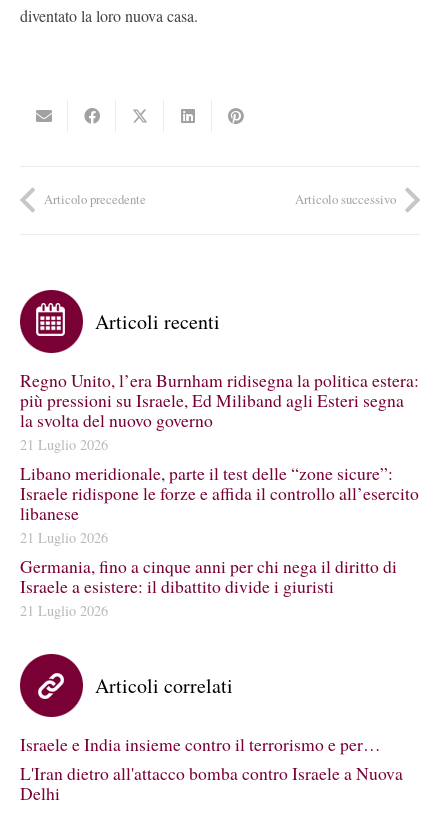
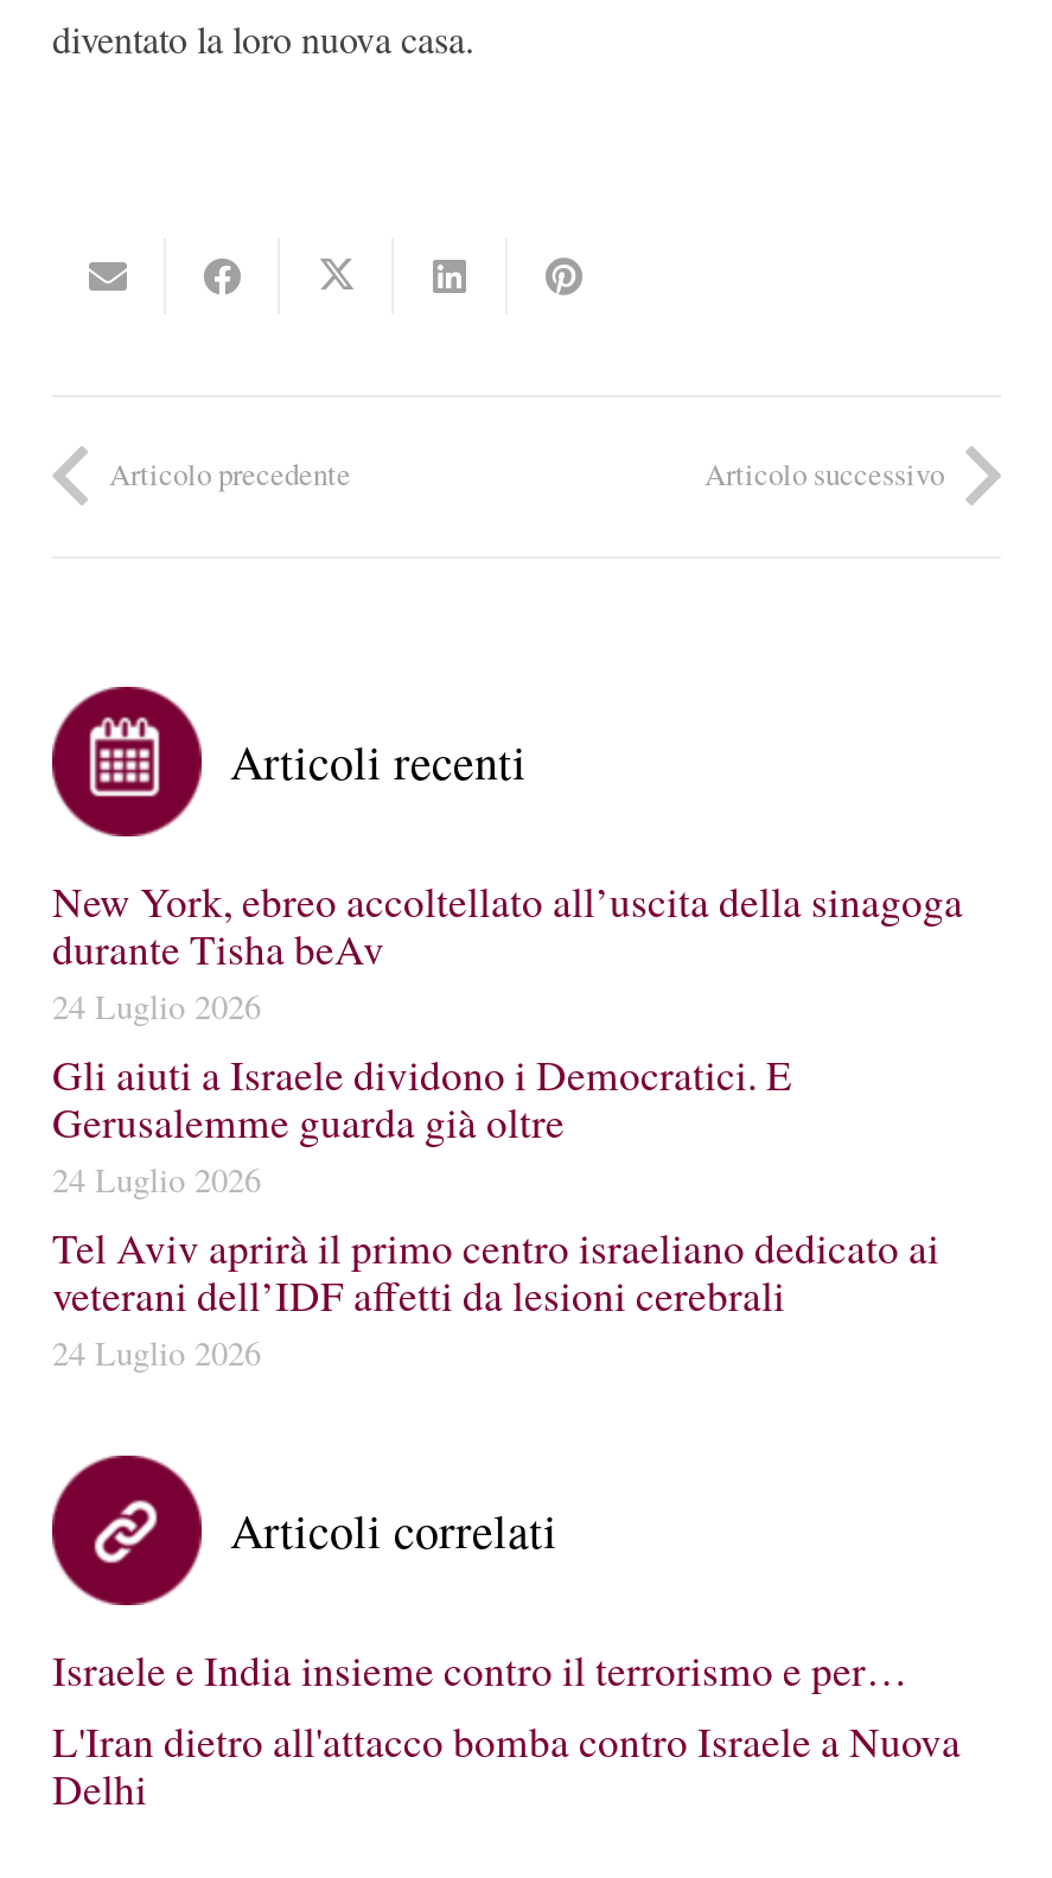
- Regno Unito, l’era Burnham ridisegna la politica estera:
- più pressioni su Israele, Ed Miliband agli Esteri segna
- la svolta del nuovo governo
- 21 Luglio 2026
- Libano meridionale, parte il test delle “zone sicure”:
- Israele ridispone le forze e affida il controllo all’esercito
- libanese
- 21 Luglio 2026
- Germania, fino a cinque anni per chi nega il diritto di
- Israele a esistere: il dibattito divide i giuristi
- 21 Luglio 2026
+ New York, ebreo accoltellato all’uscita della sinagoga
+ durante Tisha beAv
+ 24 Luglio 2026
+ Gli aiuti a Israele dividono i Democratici. E
+ Gerusalemme guarda già oltre
+ 24 Luglio 2026
+ Tel Aviv aprirà il primo centro israeliano dedicato ai
+ veterani dell’IDF affetti da lesioni cerebrali
+ 24 Luglio 2026
